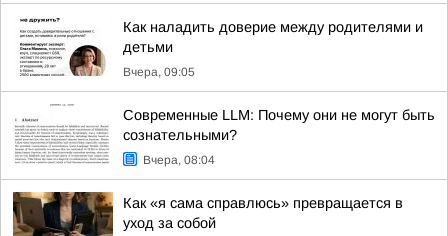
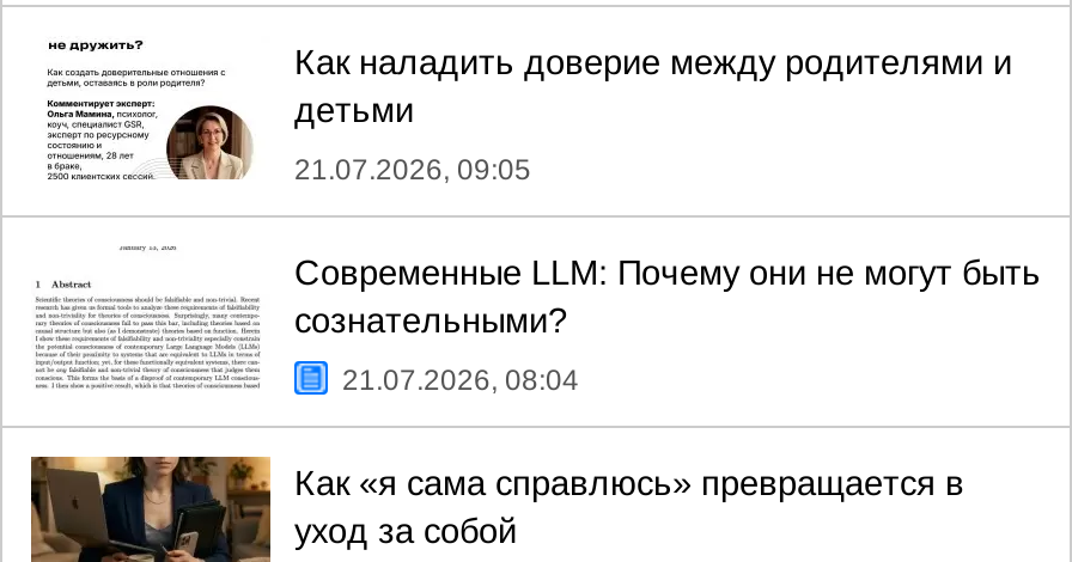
- Вчера, 09:05
+ 21.07.2026, 09:05

- Вчера, 08:04
+ 21.07.2026, 08:04
